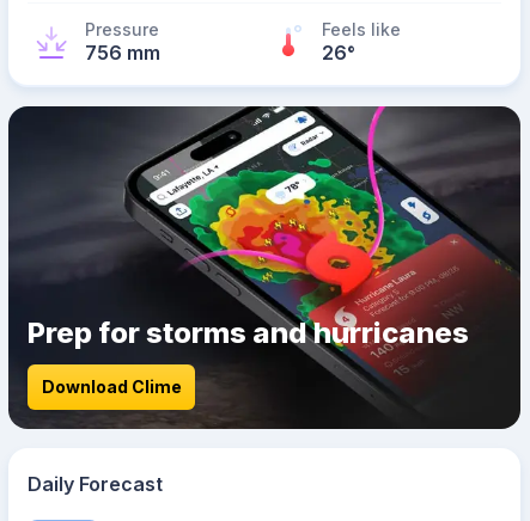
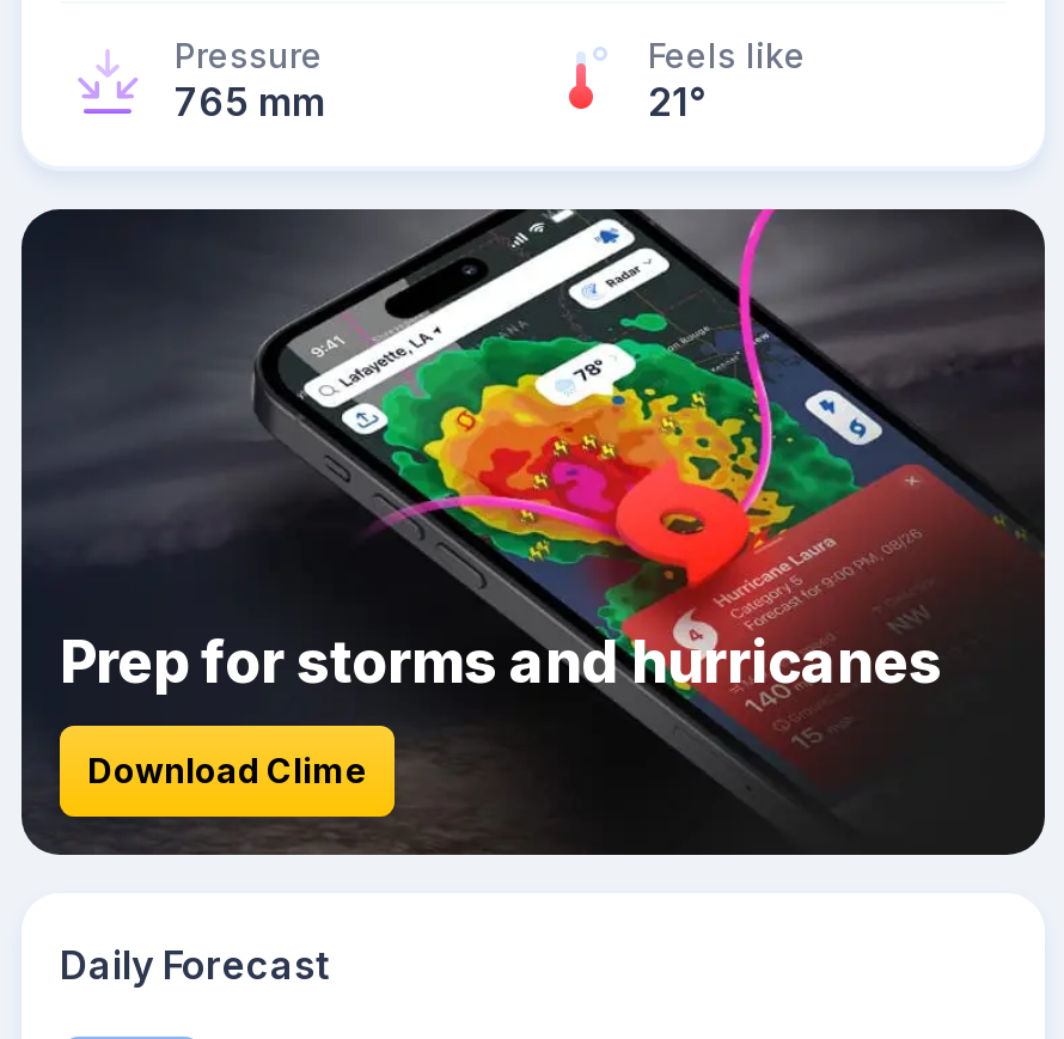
- 756 mm
+ 765 mm

- 26°
+ 21°
